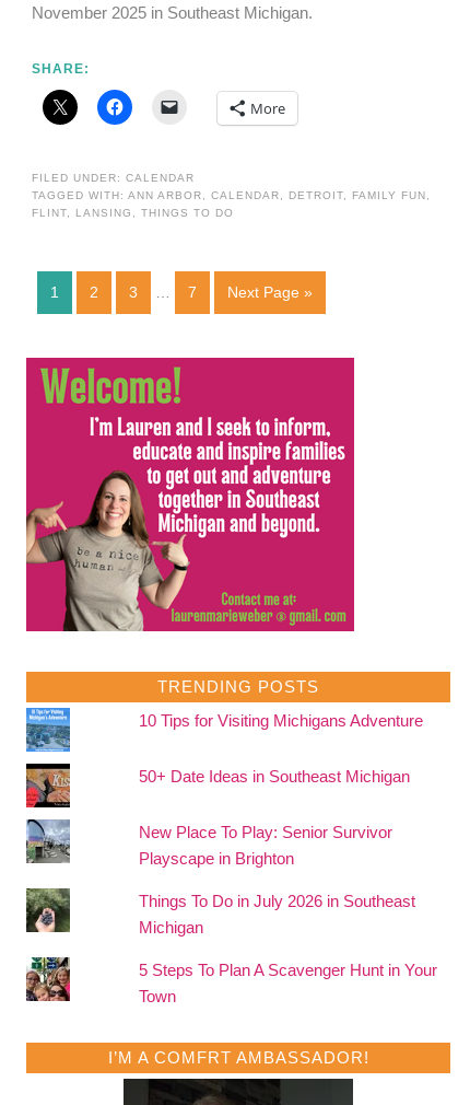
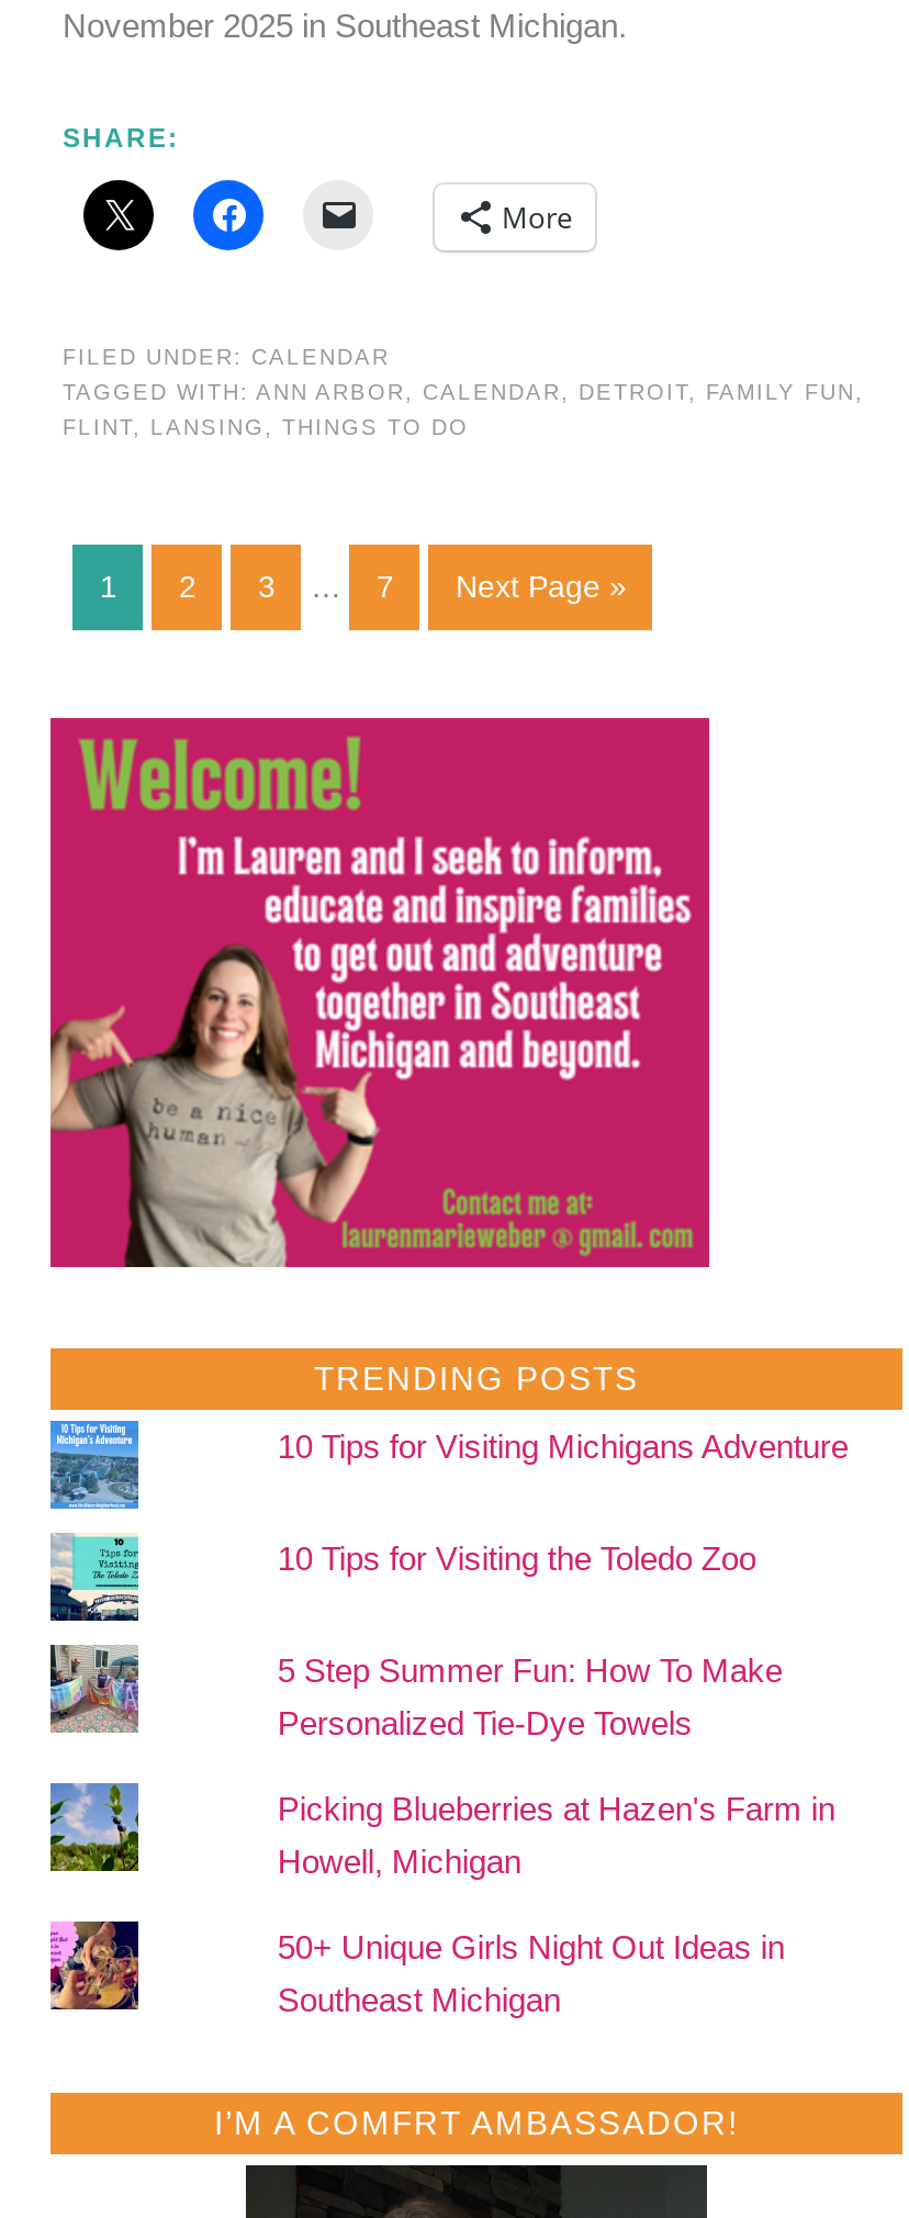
- [image]
+ [image]

- 50+ Date Ideas in Southeast Michigan
+ 10 Tips for Visiting the Toledo Zoo

- [image]
+ [image]

- New Place To Play: Senior Survivor
- Playscape in Brighton
+ 5 Step Summer Fun: How To Make
+ Personalized Tie-Dye Towels

- [image]
+ [image]

- Things To Do in July 2026 in Southeast
- Michigan
+ Picking Blueberries at Hazen's Farm in
+ Howell, Michigan

- [image]
+ [image]

- 5 Steps To Plan A Scavenger Hunt in Your
- Town
+ 50+ Unique Girls Night Out Ideas in
+ Southeast Michigan
